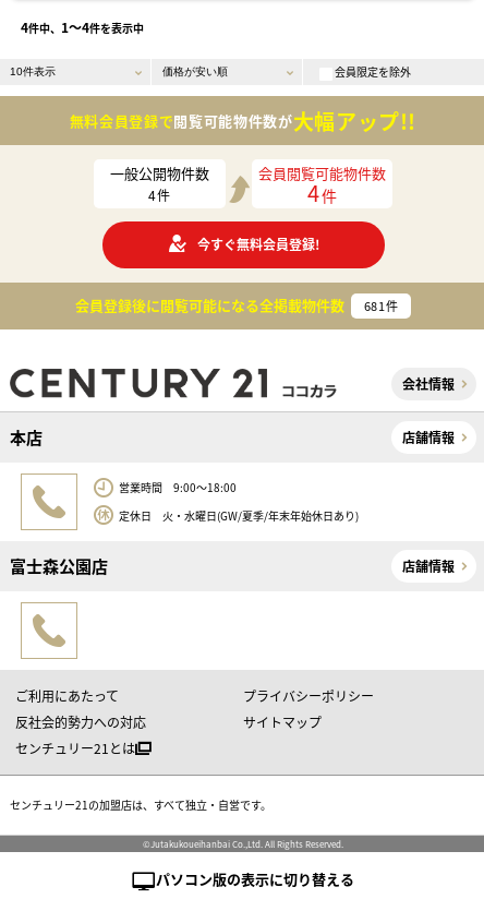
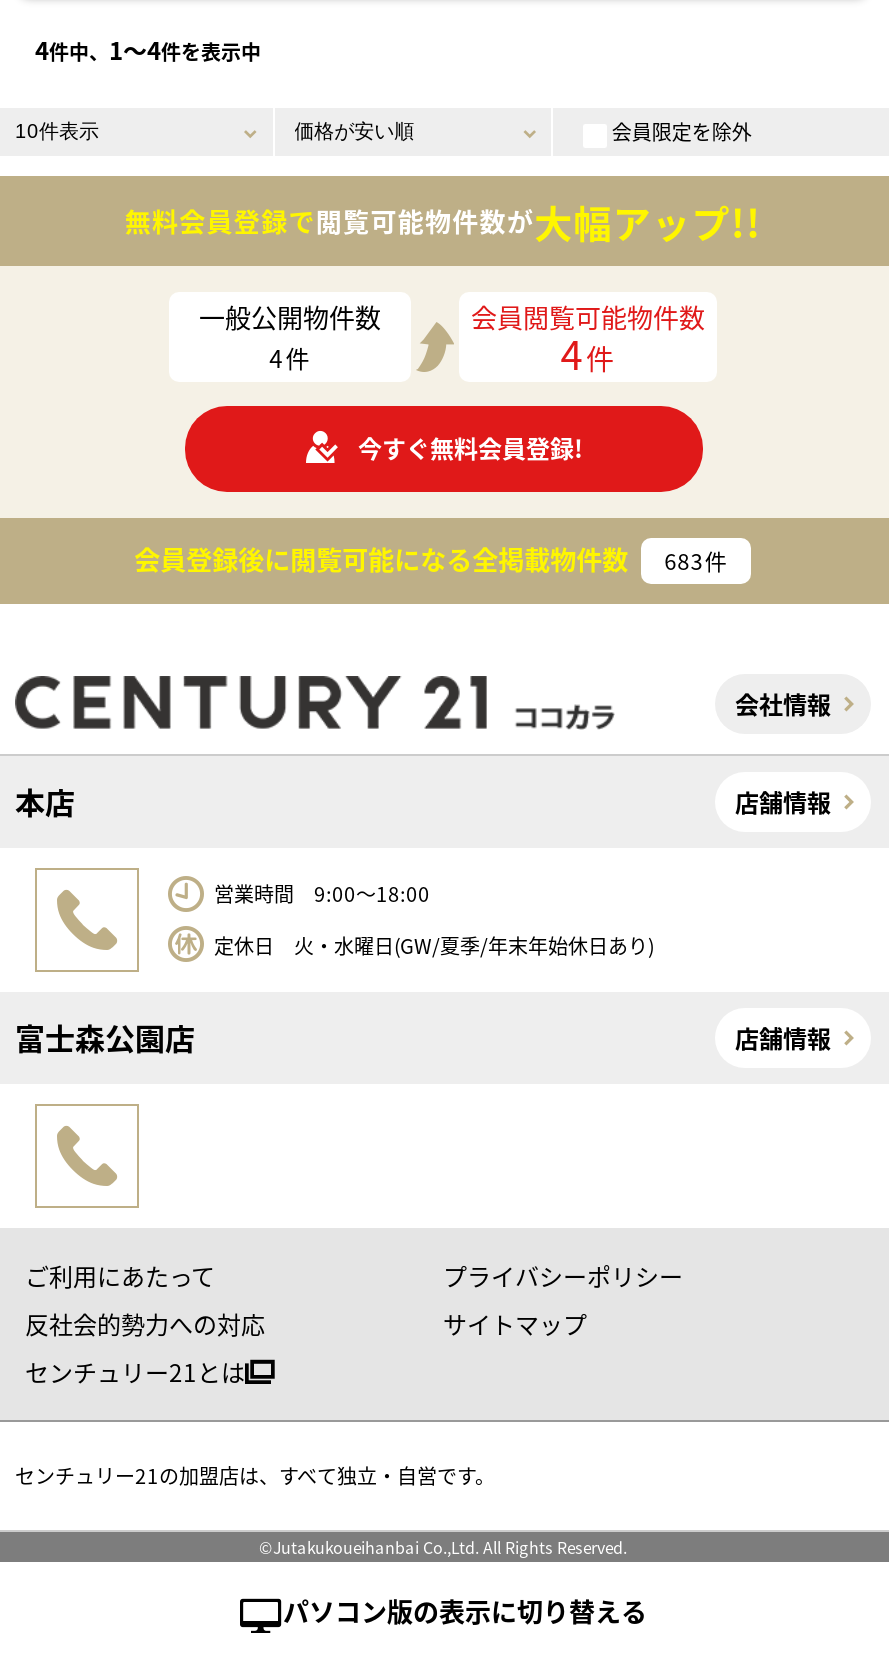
- 会員登録後に閲覧可能になる全掲載物件数 681件
+ 会員登録後に閲覧可能になる全掲載物件数 683件
